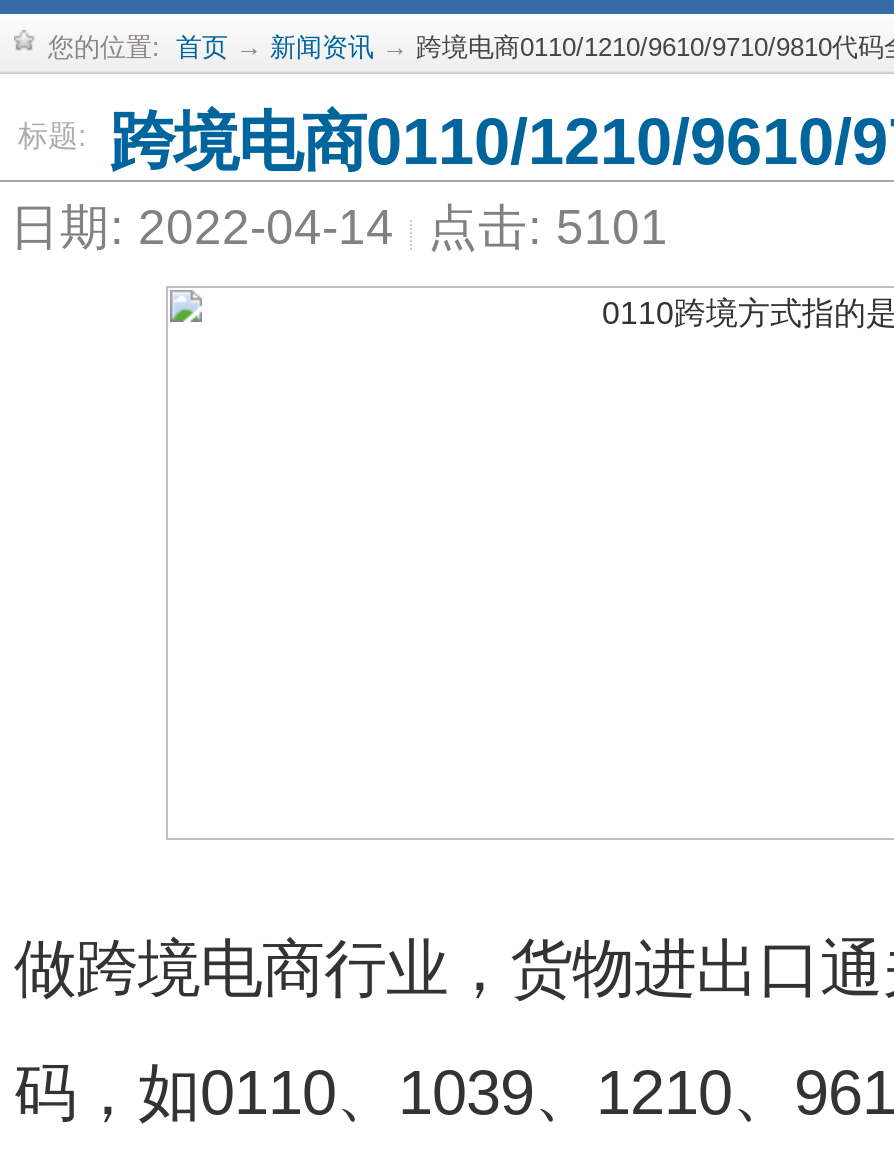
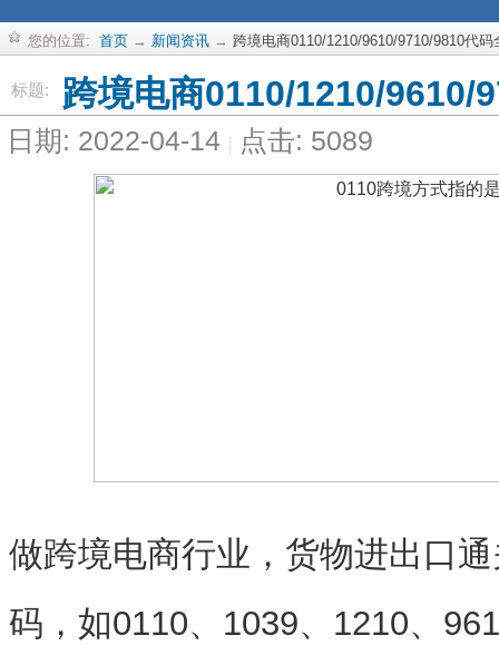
- 日期: 2022-04-14 点击: 5101
+ 日期: 2022-04-14 点击: 5089
